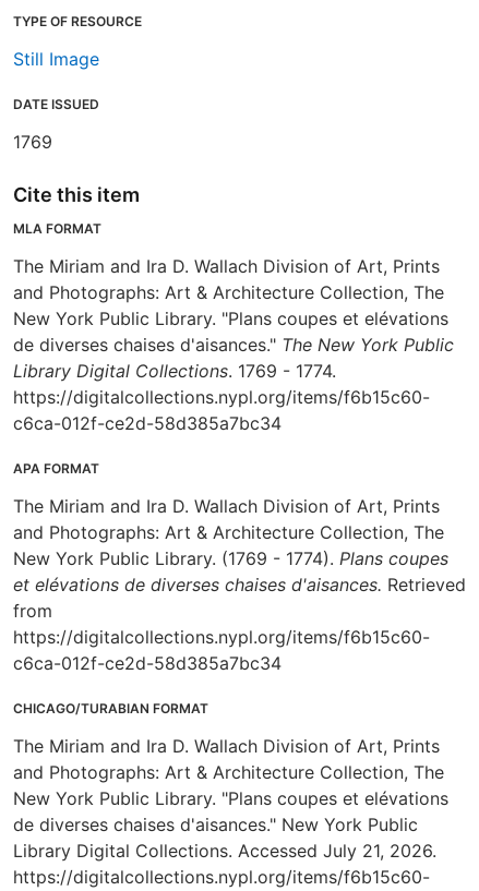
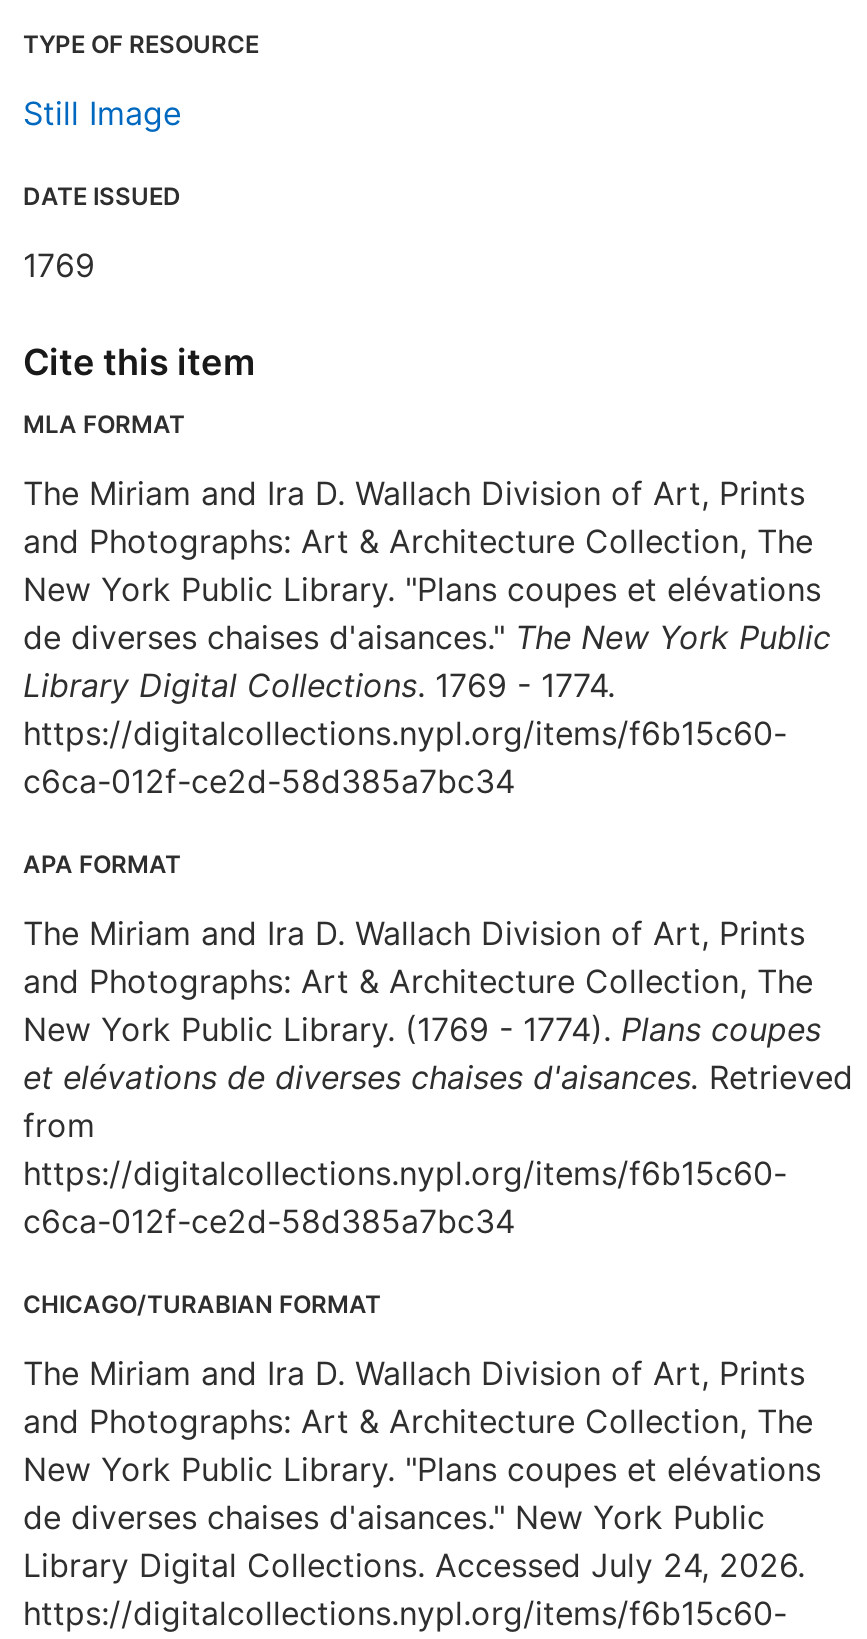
- Library Digital Collections. Accessed July 21, 2026.
+ Library Digital Collections. Accessed July 24, 2026.
